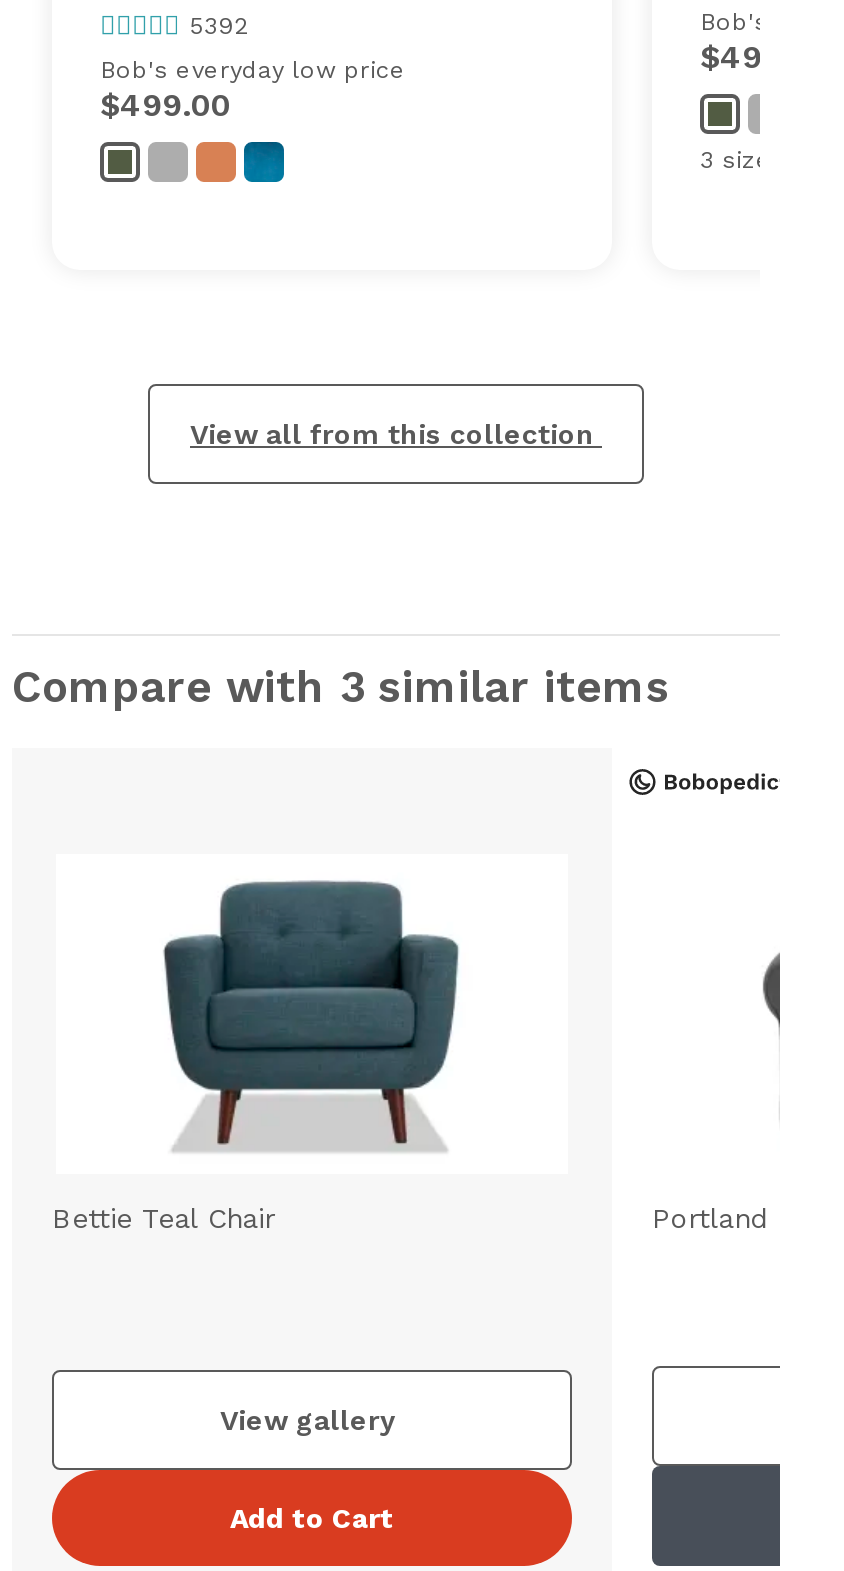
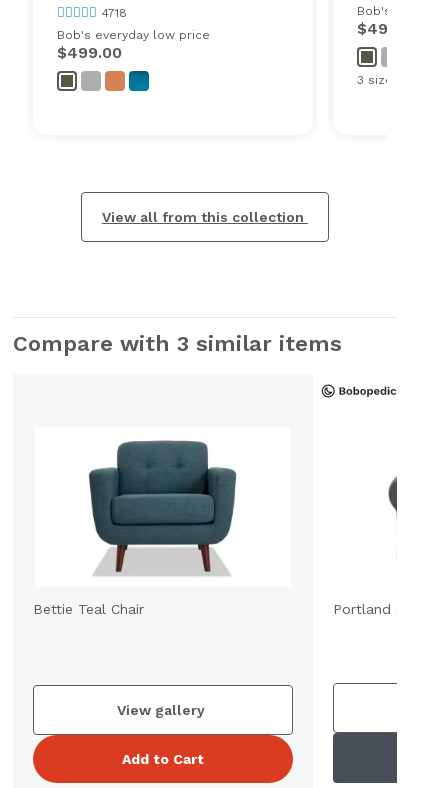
- 5392
+ 4718
